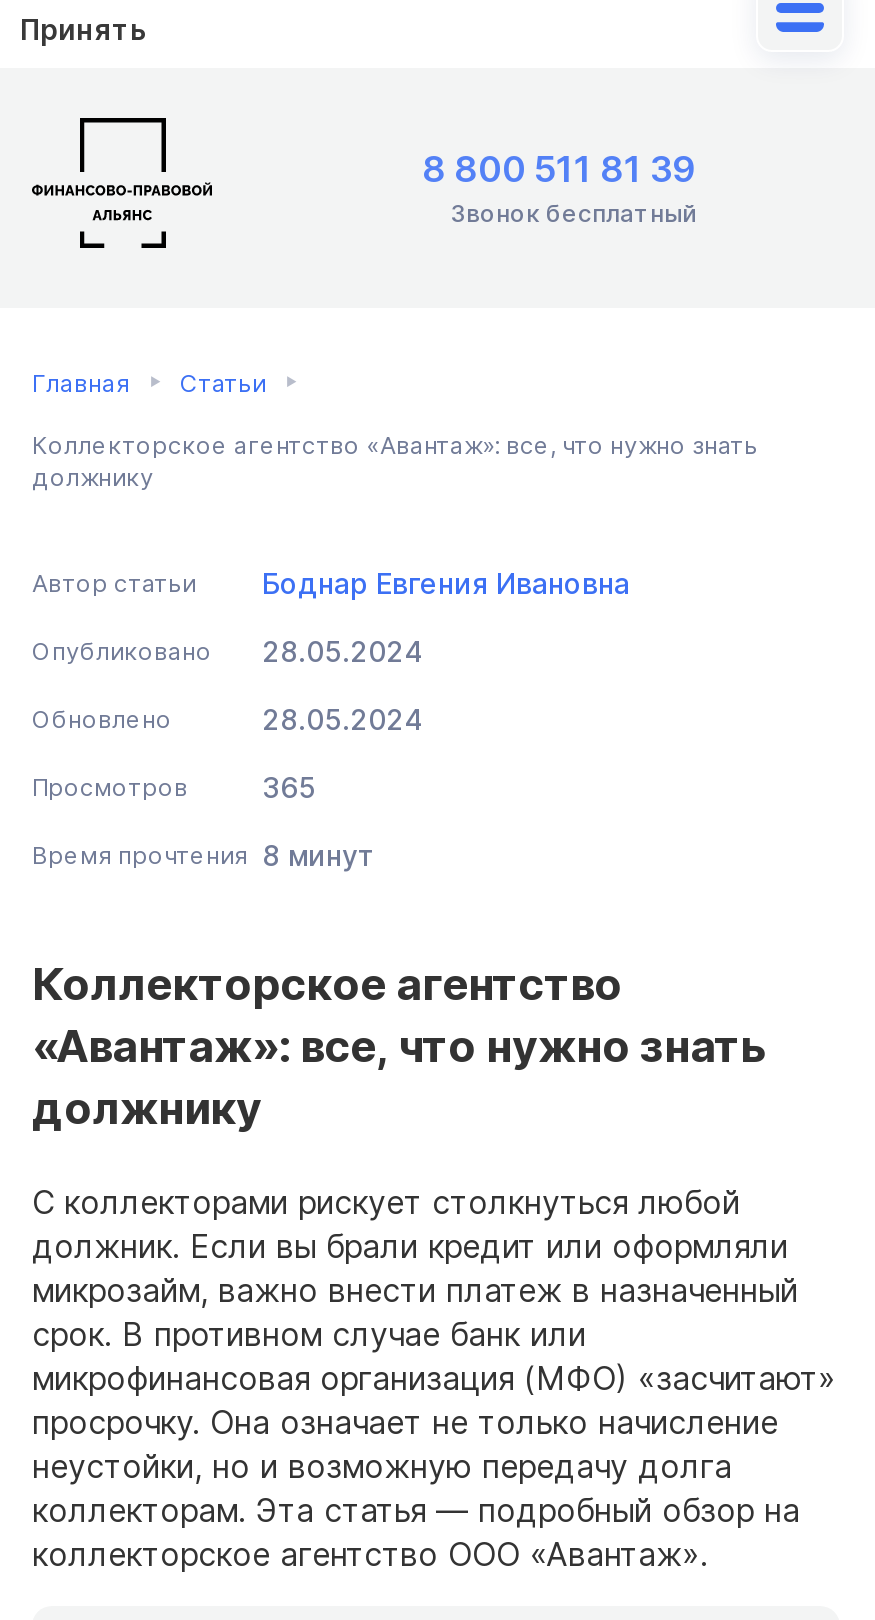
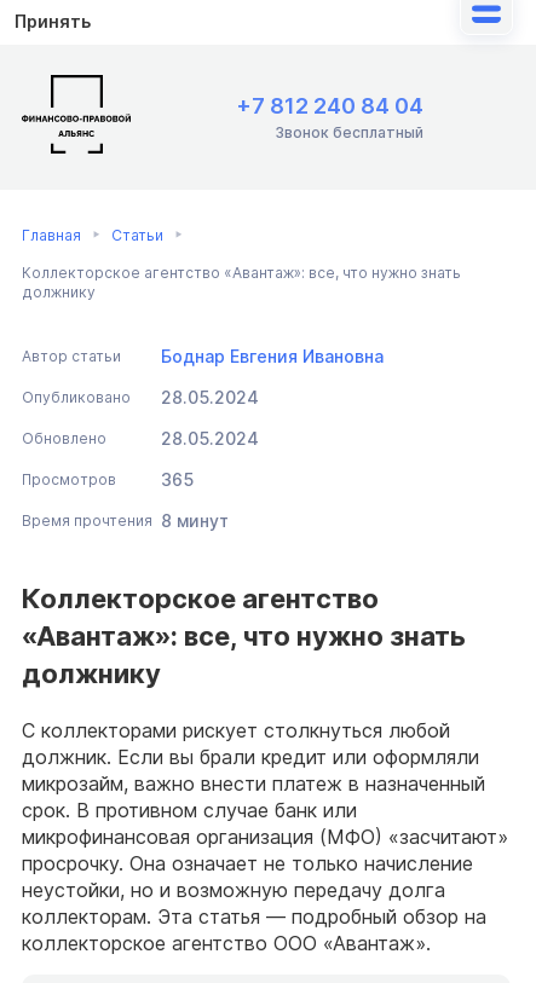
- 8 800 511 81 39
+ +7 812 240 84 04
